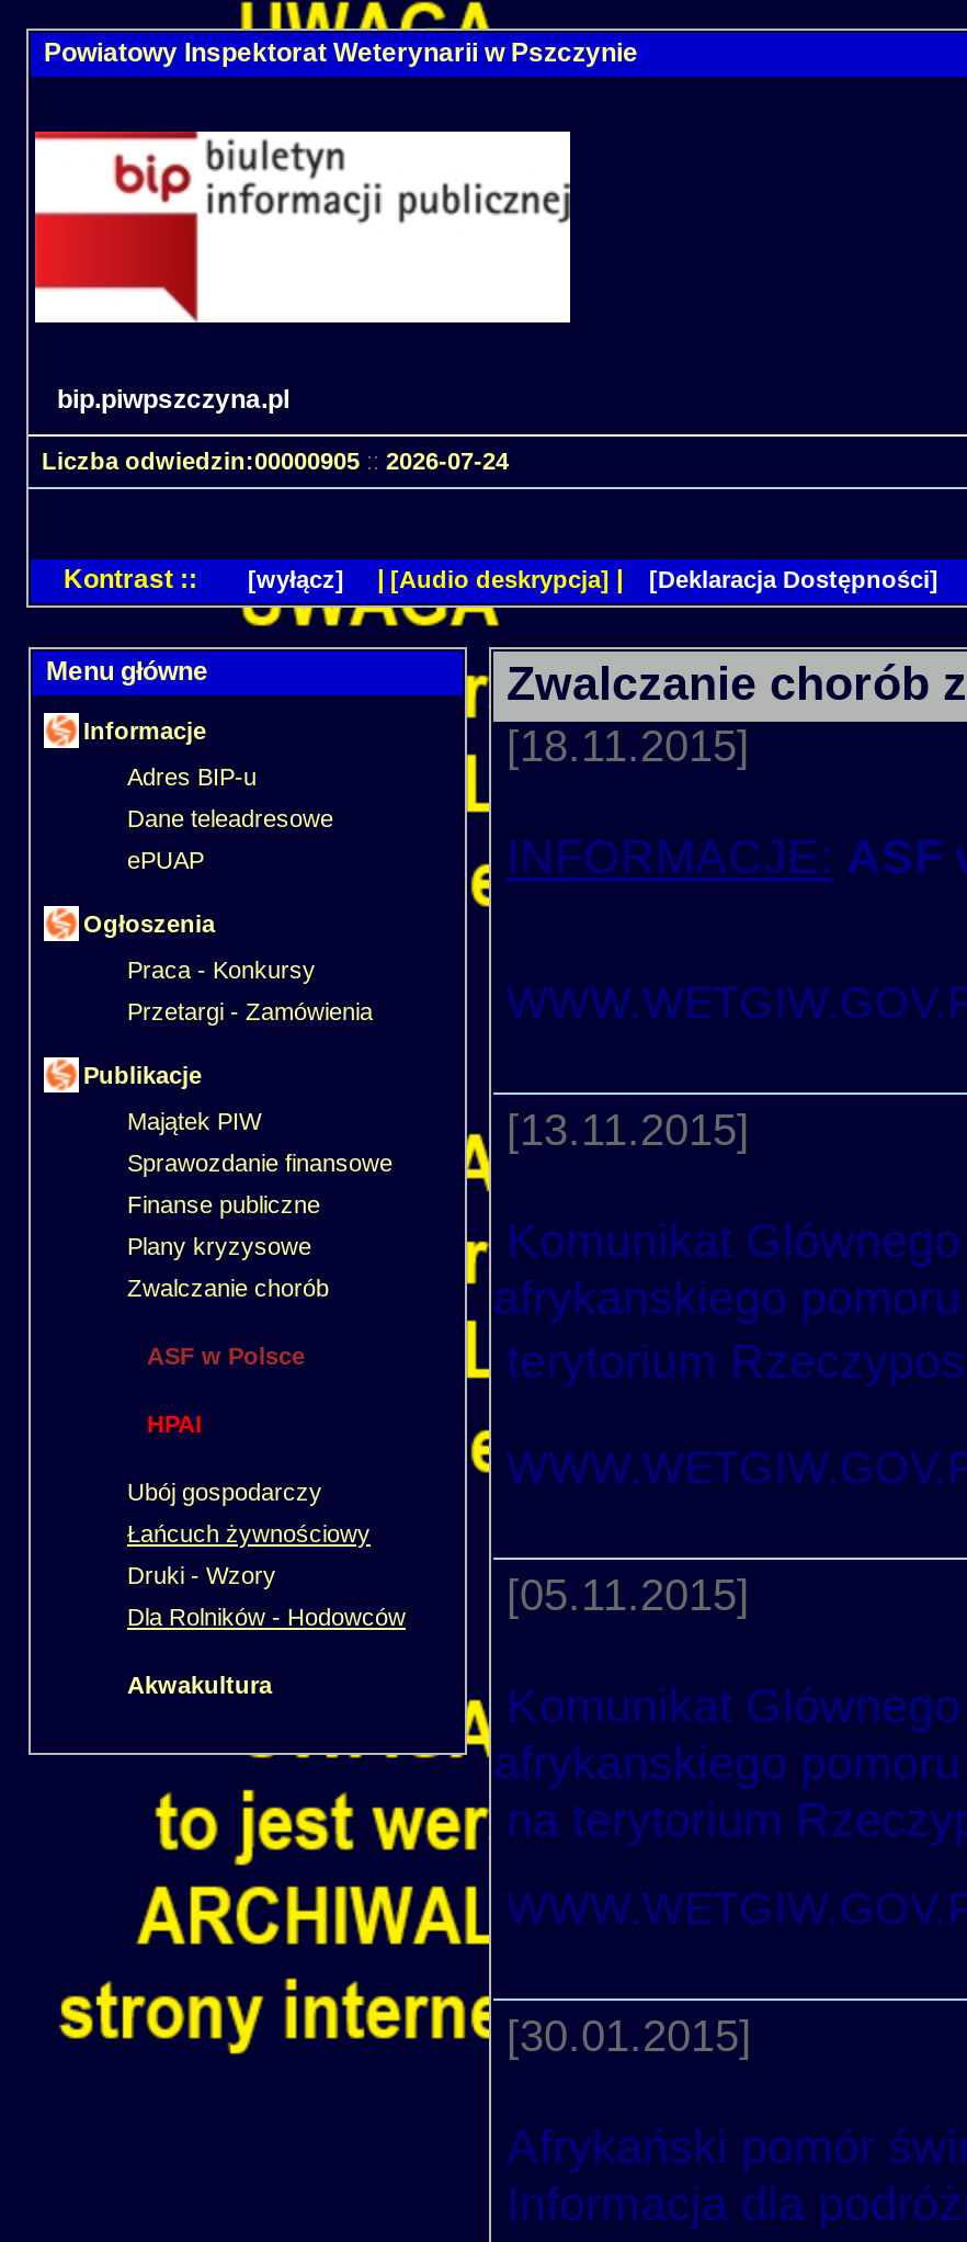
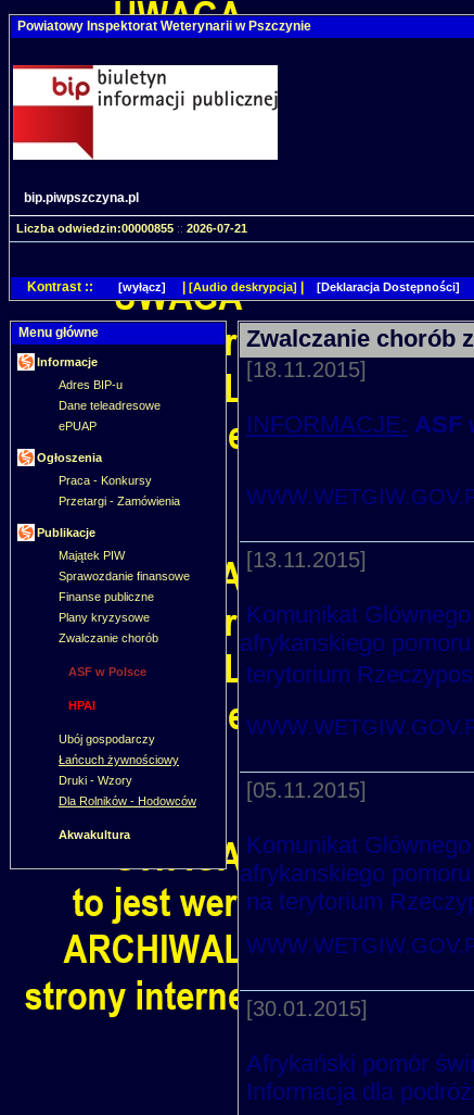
- Liczba odwiedzin:00000905:: 2026-07-24
+ Liczba odwiedzin:00000855:: 2026-07-21
